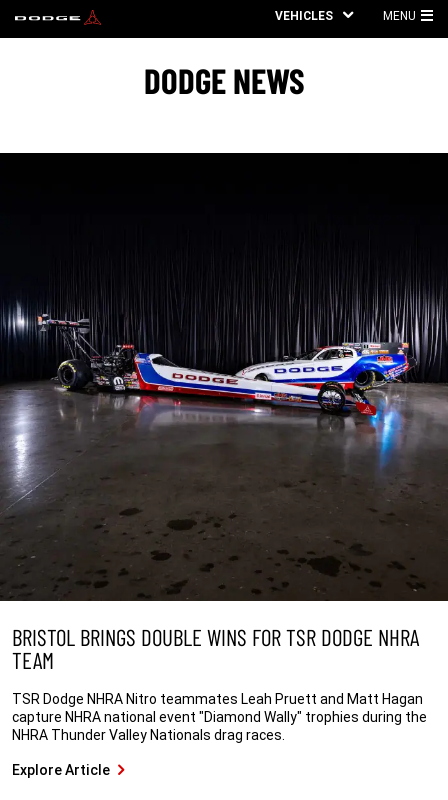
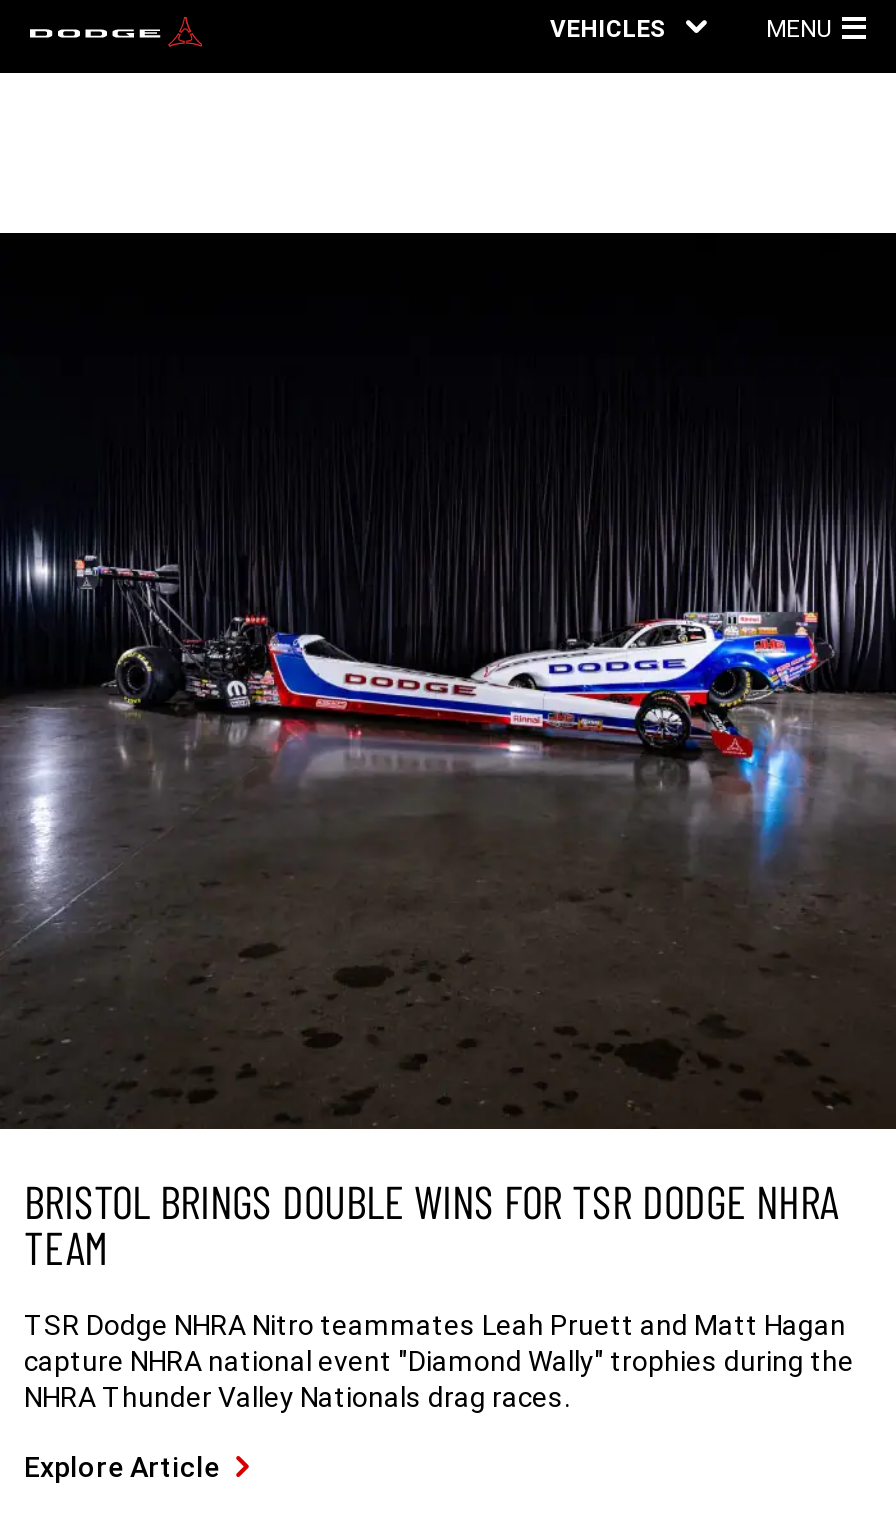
- DODGE NEWS
